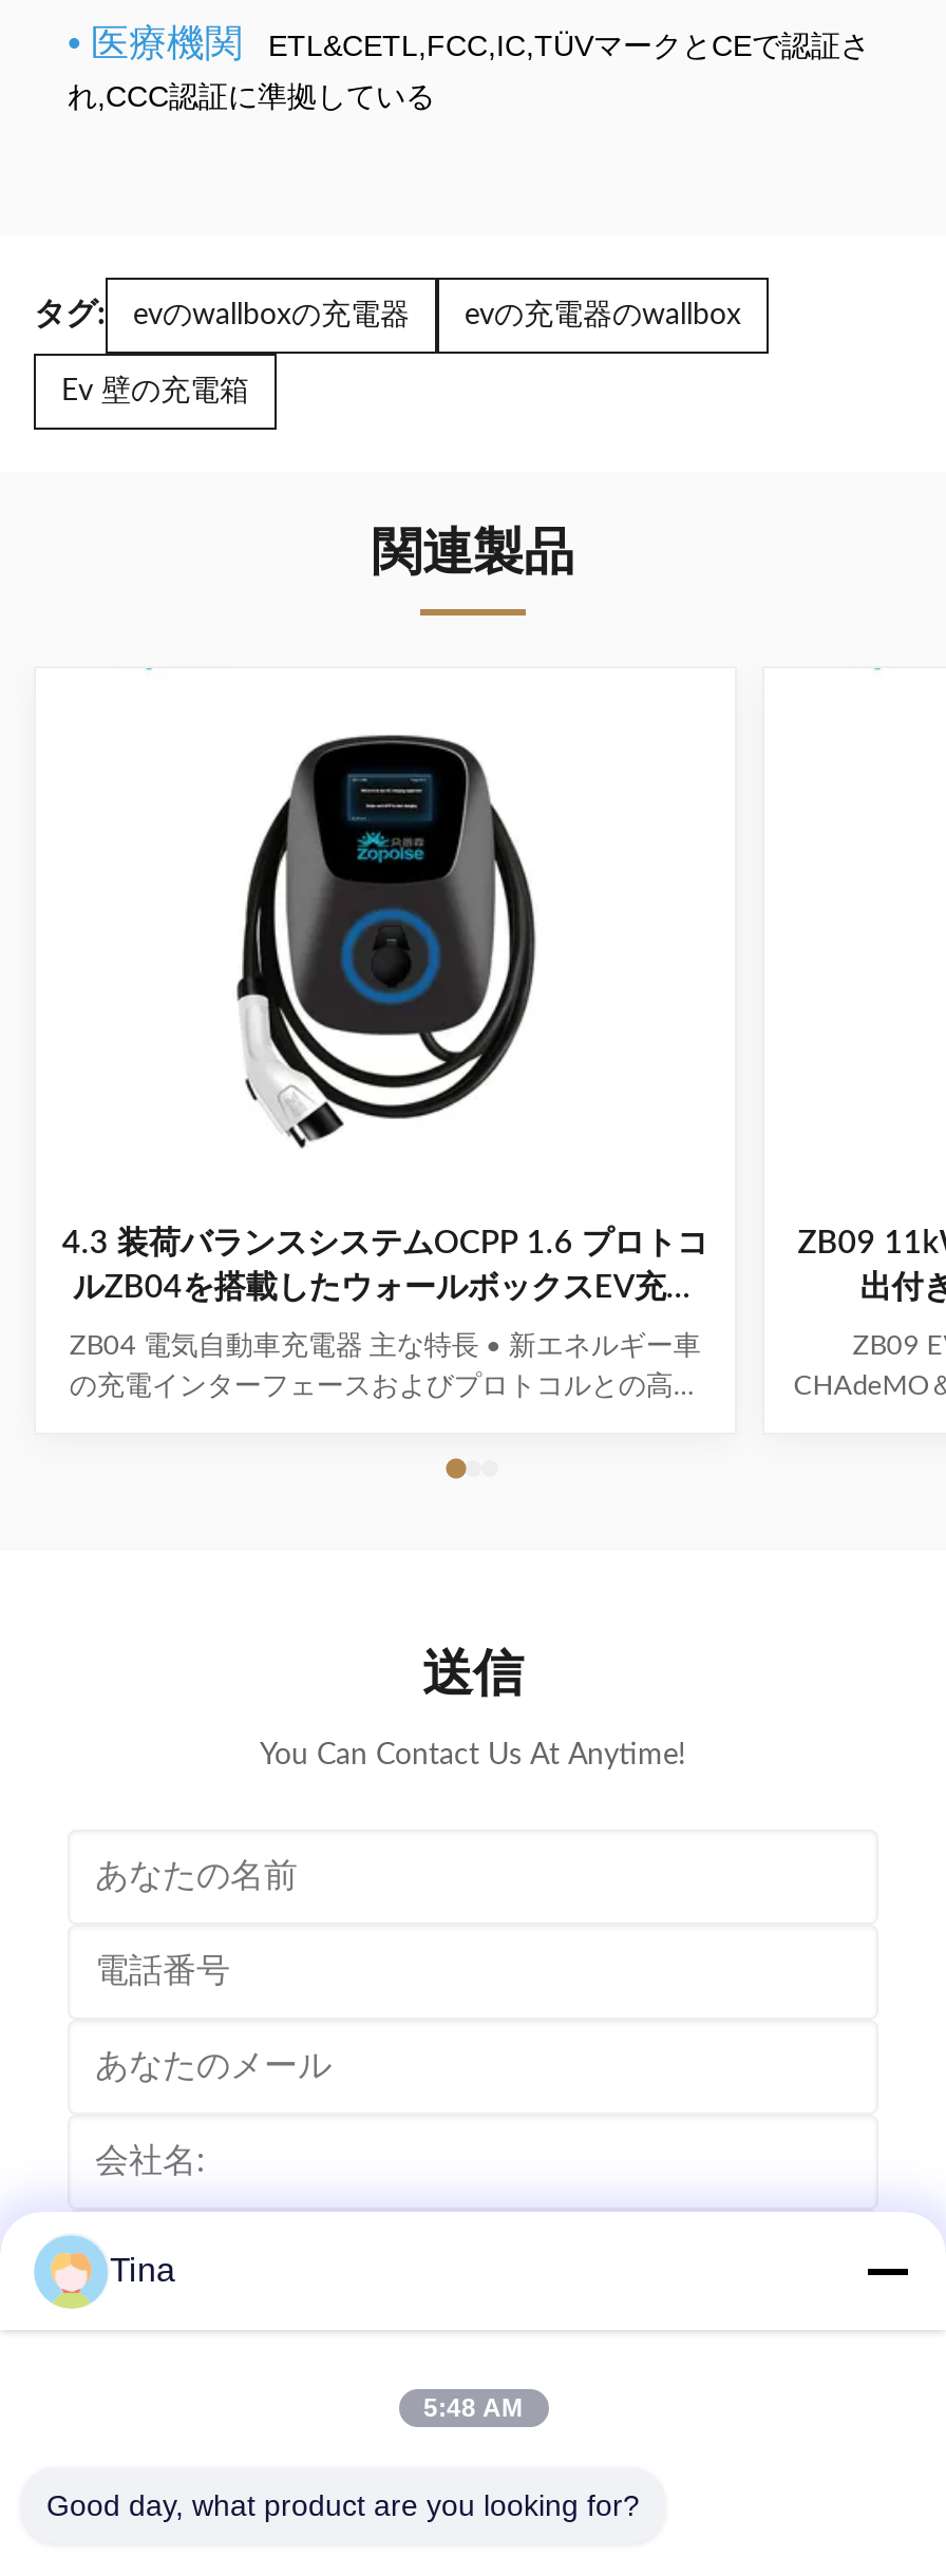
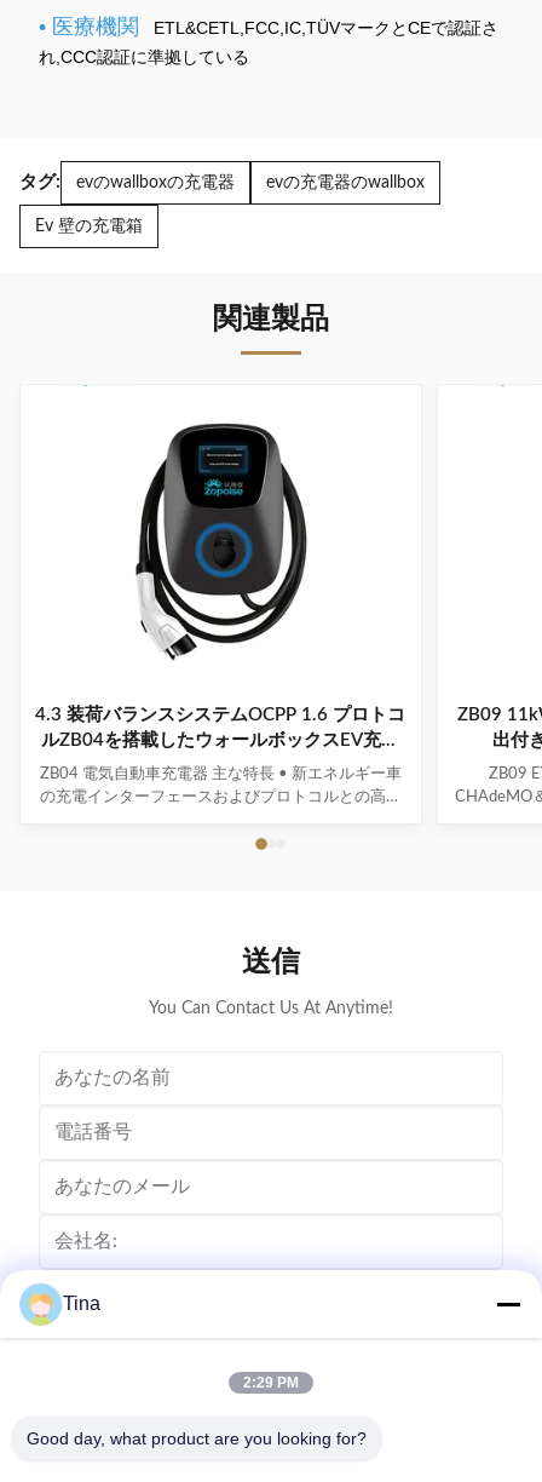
- 5:48 AM
+ 2:29 PM
